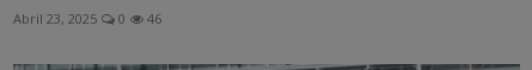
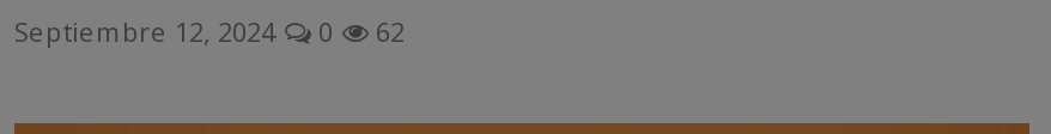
- Abril 23, 2025
+ Septiembre 12, 2024

- 46
+ 62
